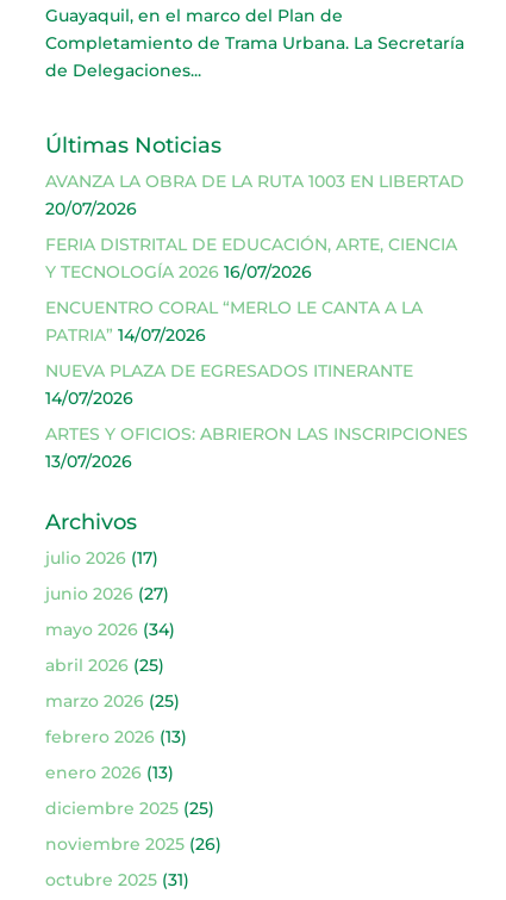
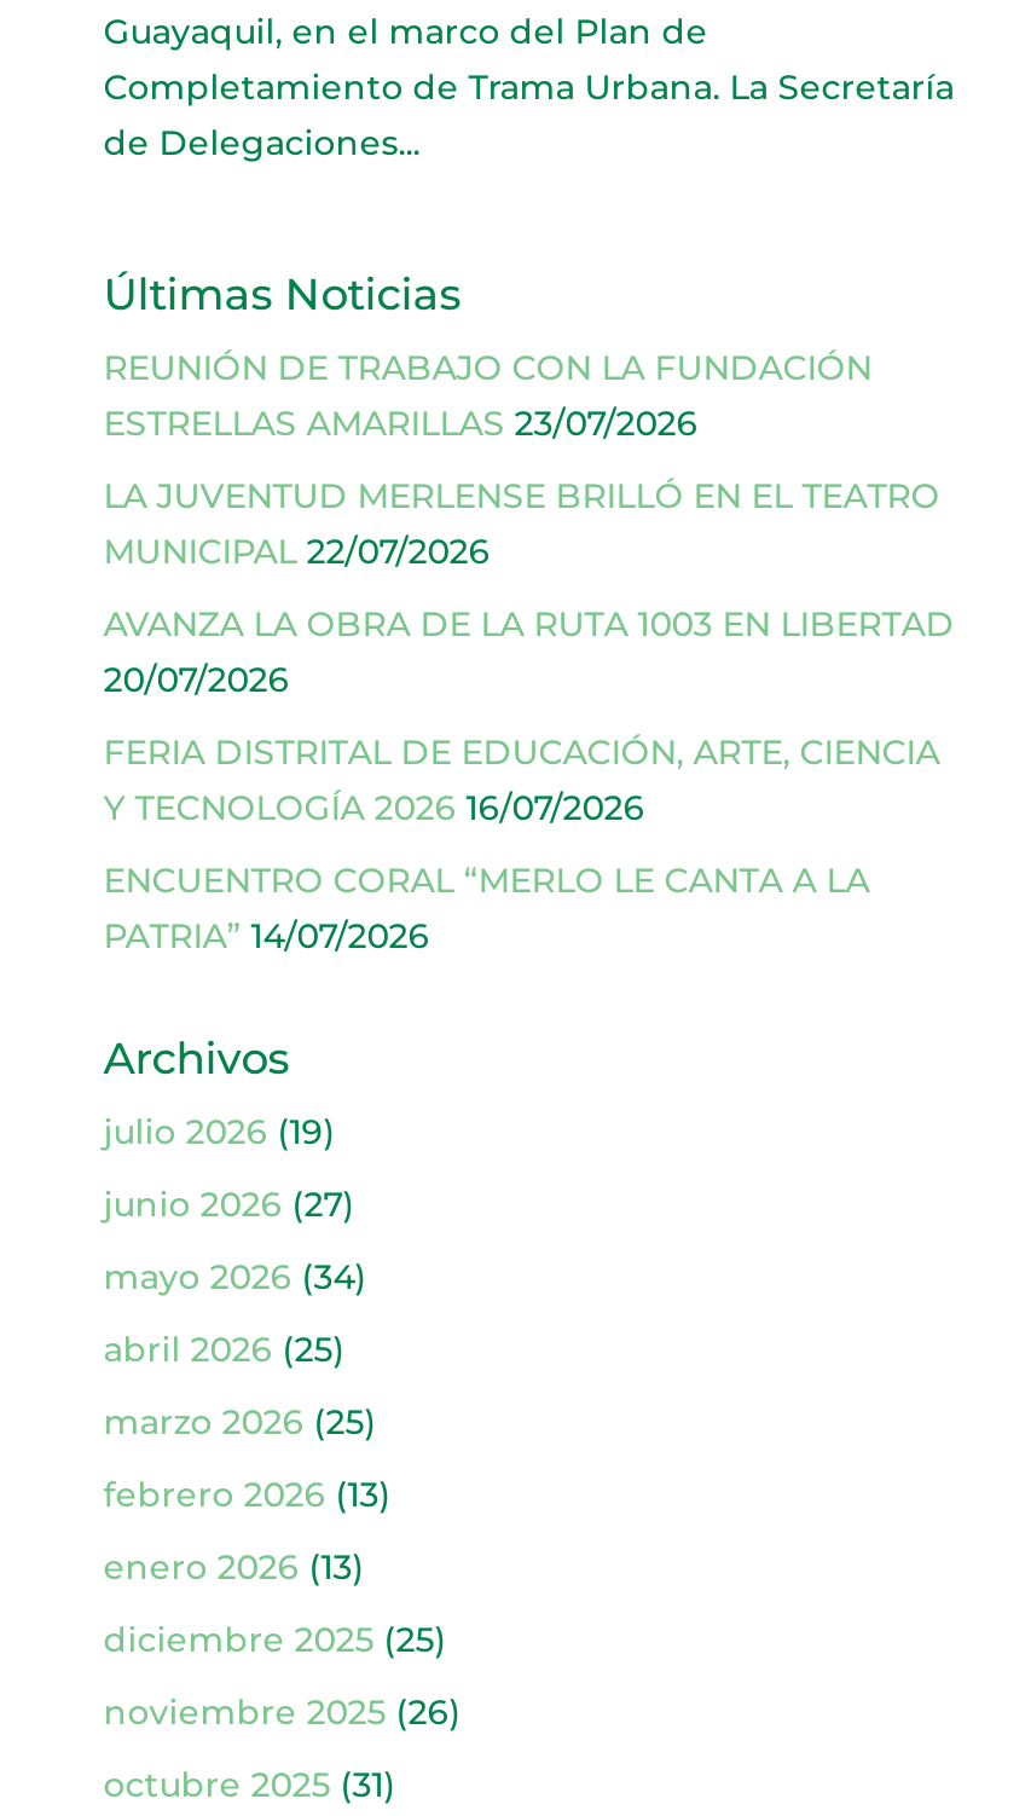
+ REUNIÓN DE TRABAJO CON LA FUNDACIÓN
+ ESTRELLAS AMARILLAS 23/07/2026
+ LA JUVENTUD MERLENSE BRILLÓ EN EL TEATRO
+ MUNICIPAL 22/07/2026

moved down: AVANZA LA OBRA DE LA RUTA 1003 EN LIBERTAD | 20/07/2026 | FERIA DISTRITAL DE EDUCACIÓN, ARTE, CIENCIA | Y TECNOLOGÍA 2026 16/07/2026 | ENCUENTRO CORAL “MERLO LE CANTA A LA | PATRIA” 14/07/2026

- NUEVA PLAZA DE EGRESADOS ITINERANTE
- 14/07/2026
- ARTES Y OFICIOS: ABRIERON LAS INSCRIPCIONES
- 13/07/2026

- julio 2026 (17)
+ julio 2026 (19)
